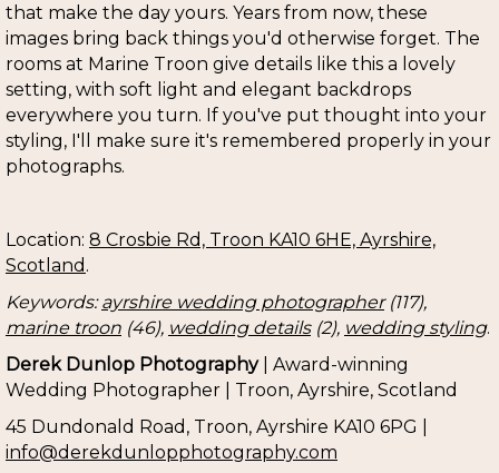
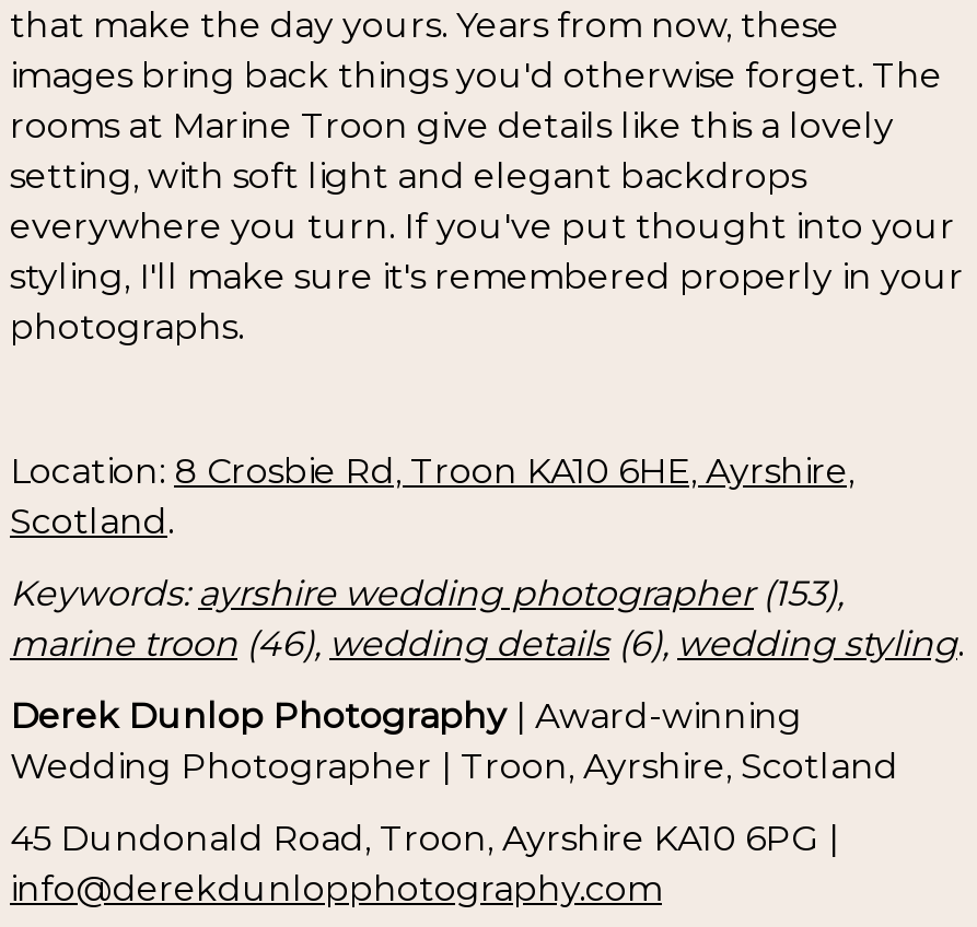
- Keywords: ayrshire wedding photographer (117),
+ Keywords: ayrshire wedding photographer (153),

- marine troon (46), wedding details (2), wedding styling.
+ marine troon (46), wedding details (6), wedding styling.
